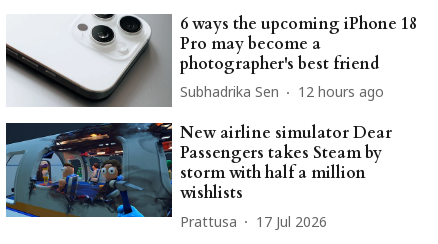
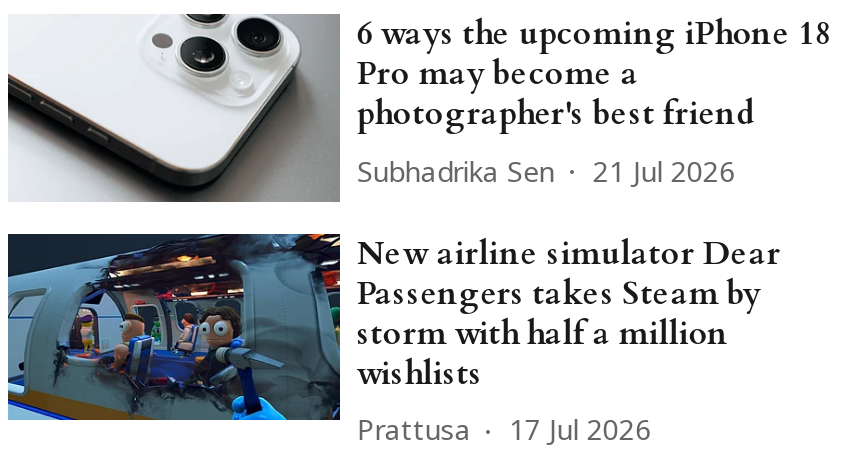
- Subhadrika Sen 12 hours ago
+ Subhadrika Sen 21 Jul 2026
